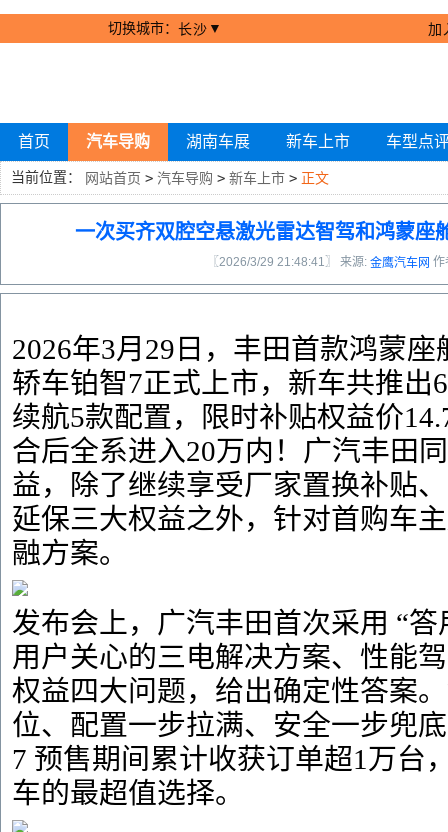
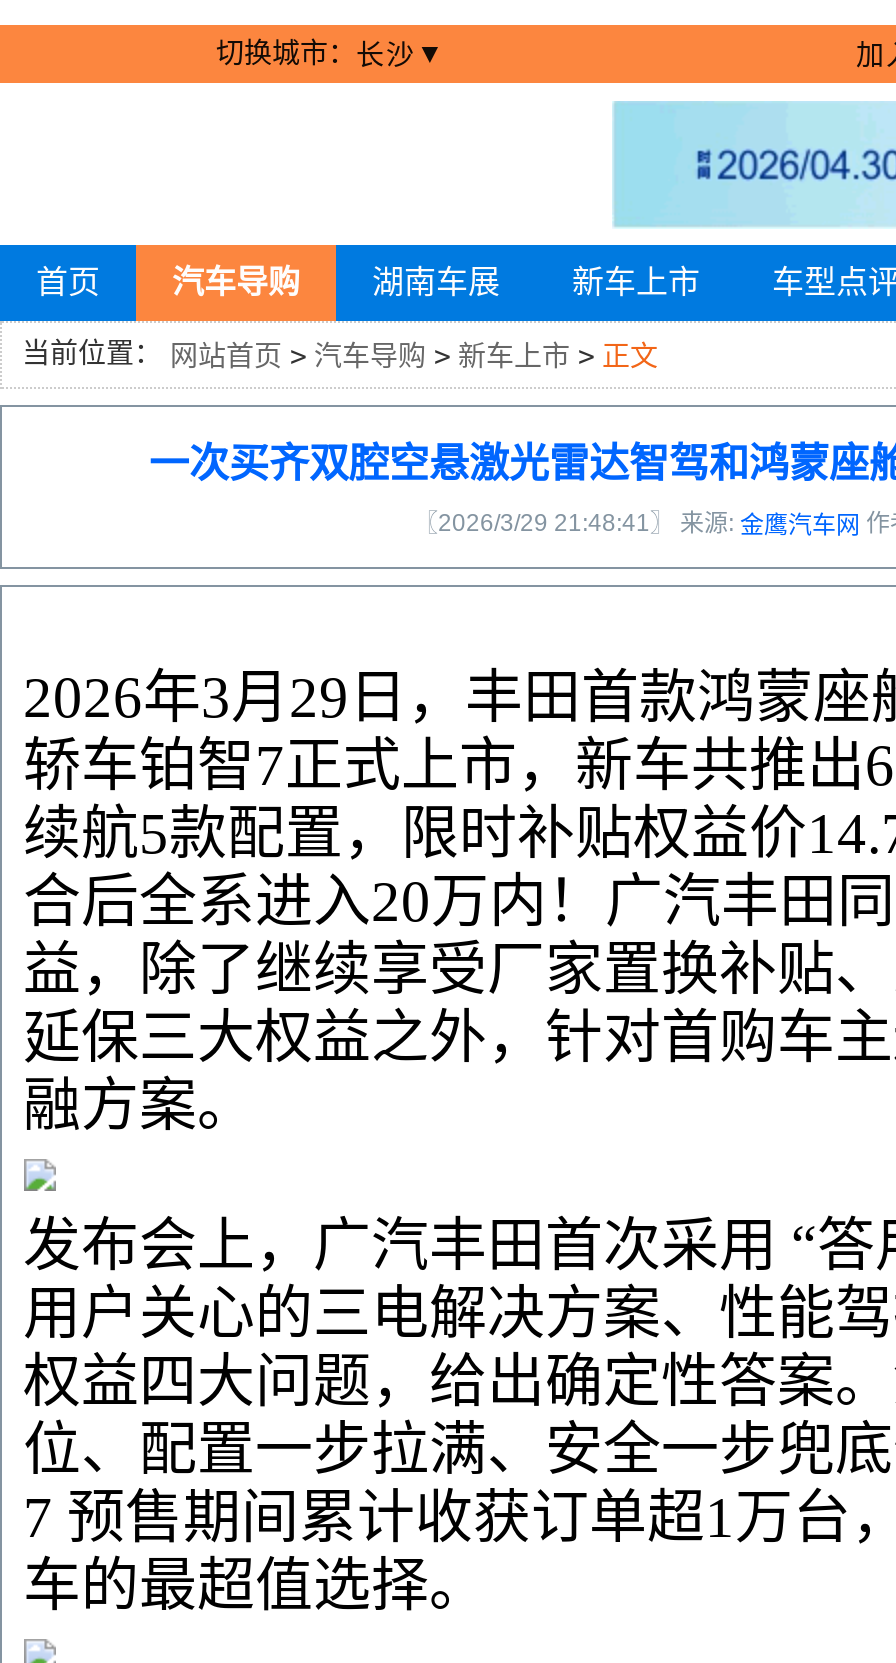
+ [image]
